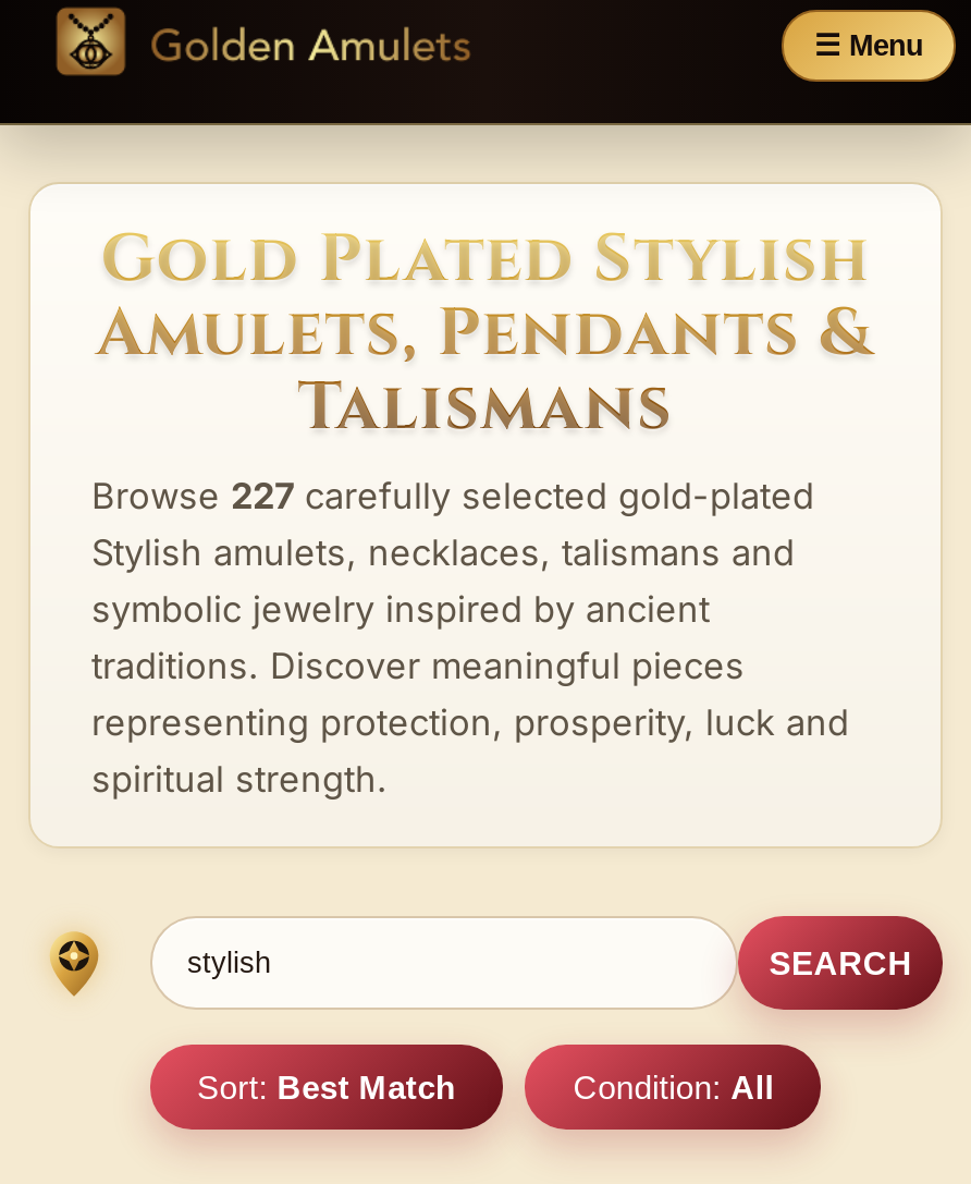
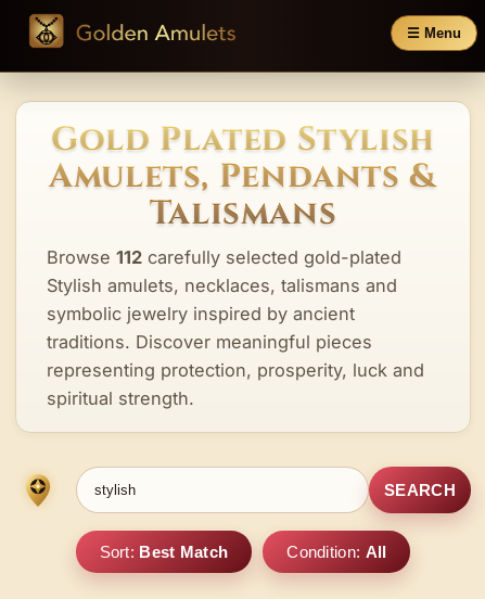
- Browse 227 carefully selected gold-plated
+ Browse 112 carefully selected gold-plated
